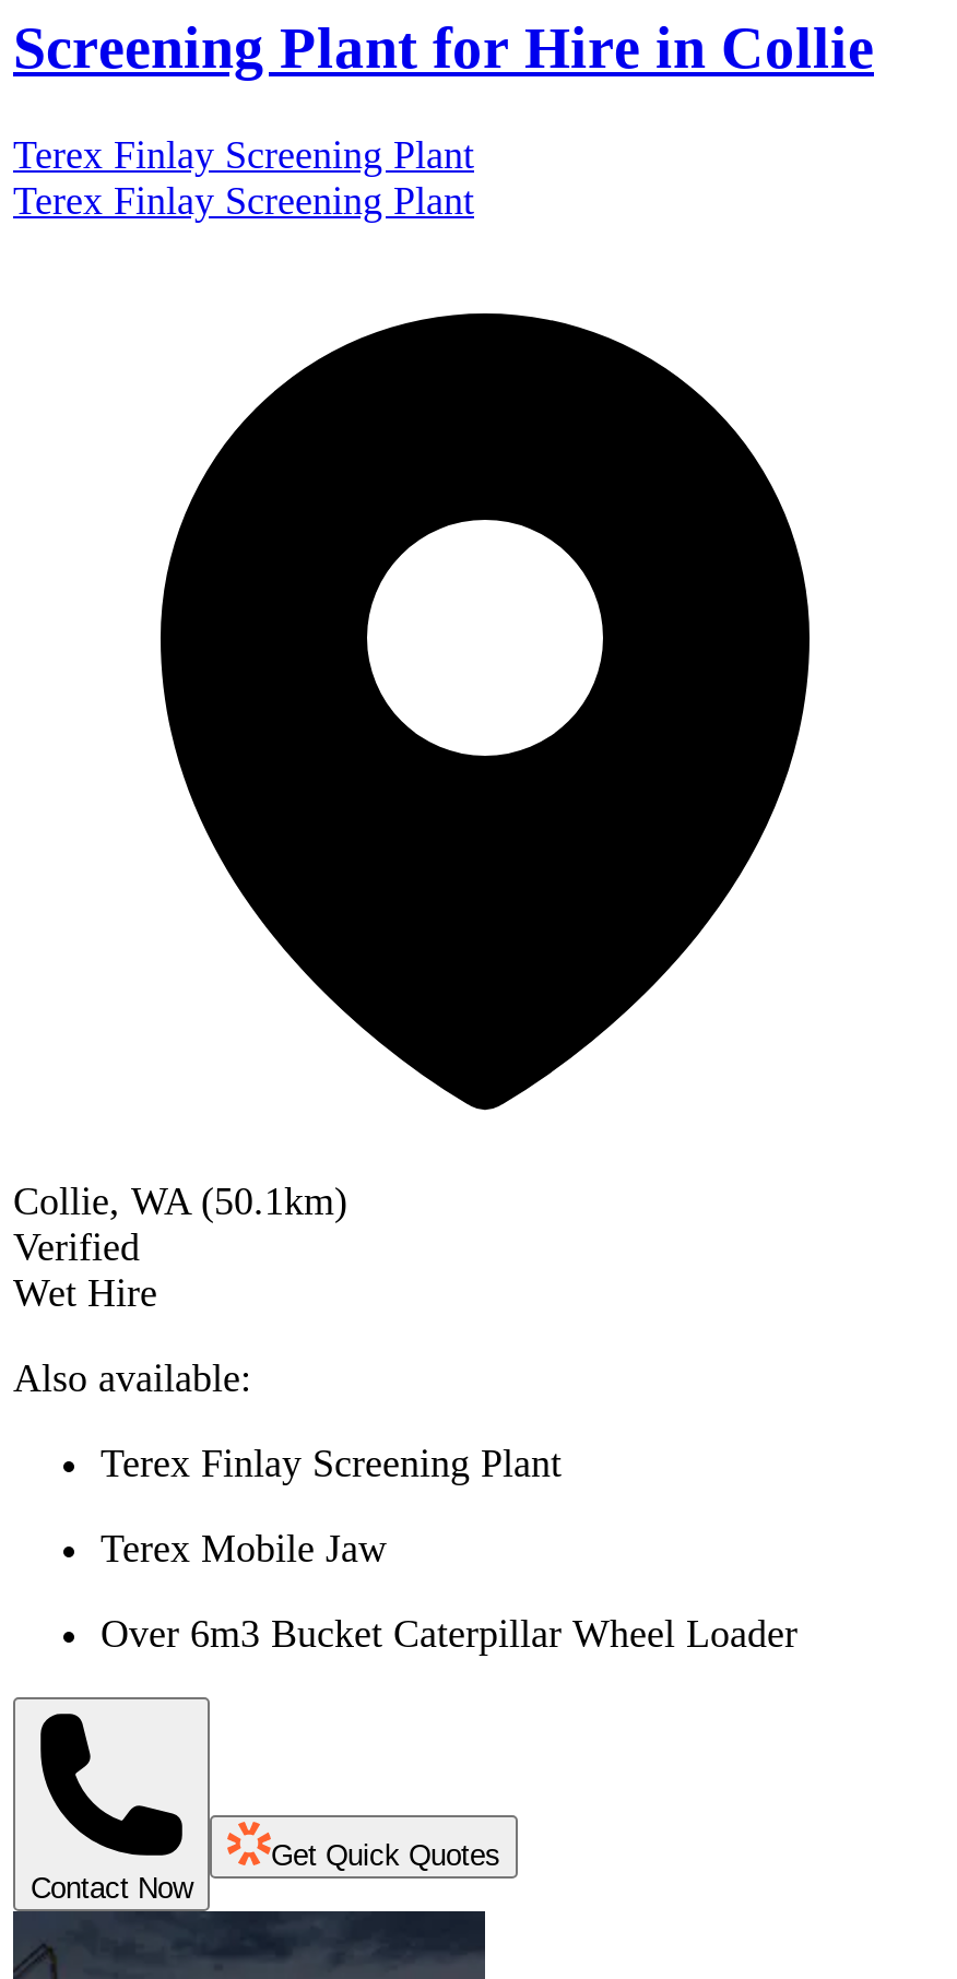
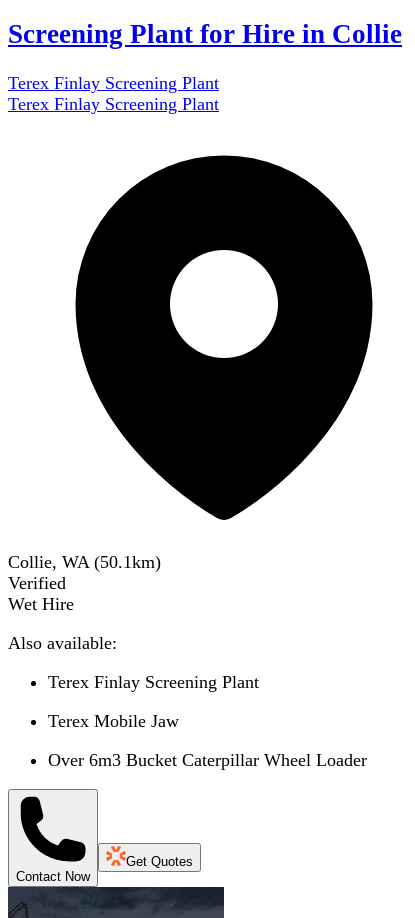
- Get Quick Quotes
+ Get Quotes
